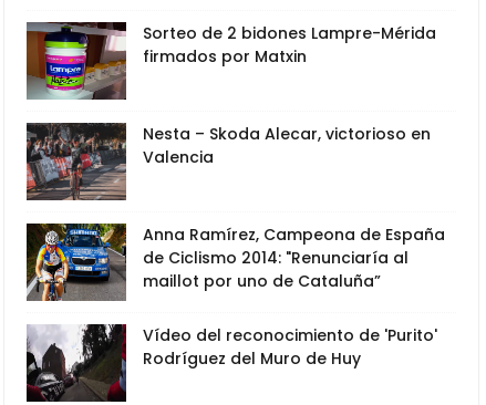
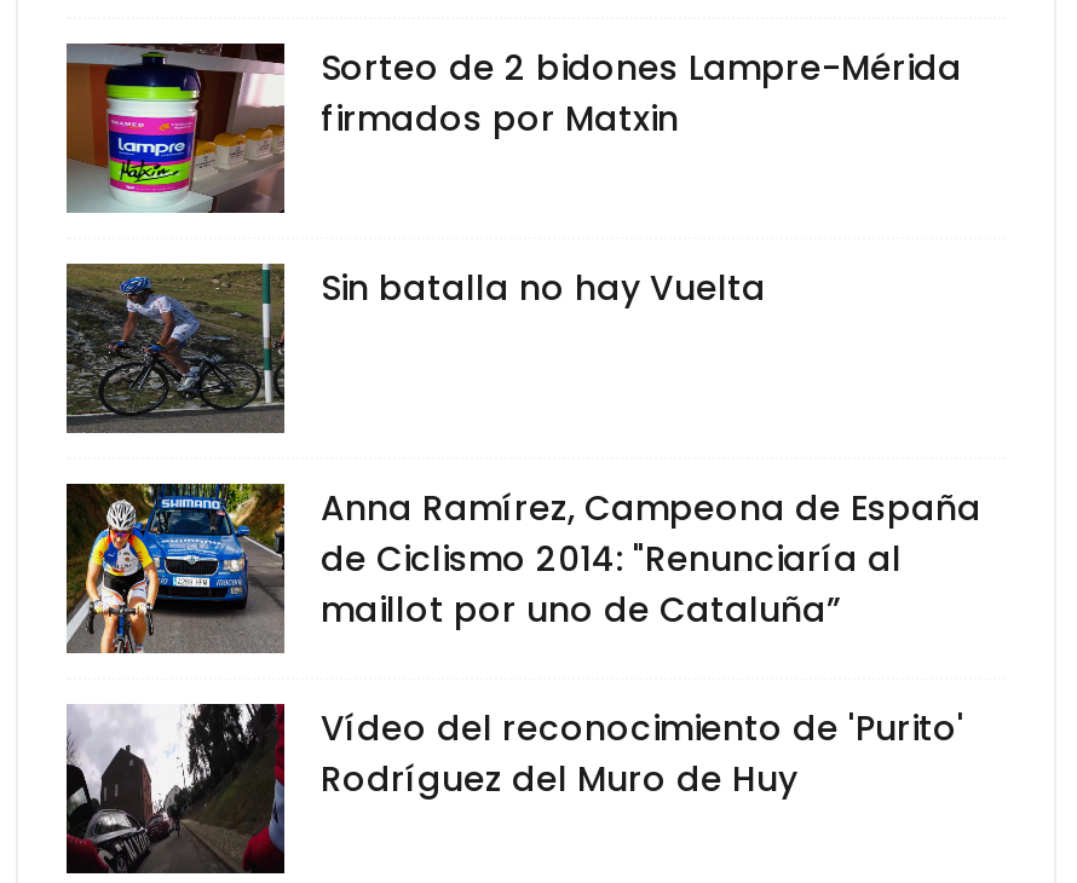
- [image]
- Nesta – Skoda Alecar, victorioso en
- Valencia
+ [image]
+ Sin batalla no hay Vuelta
